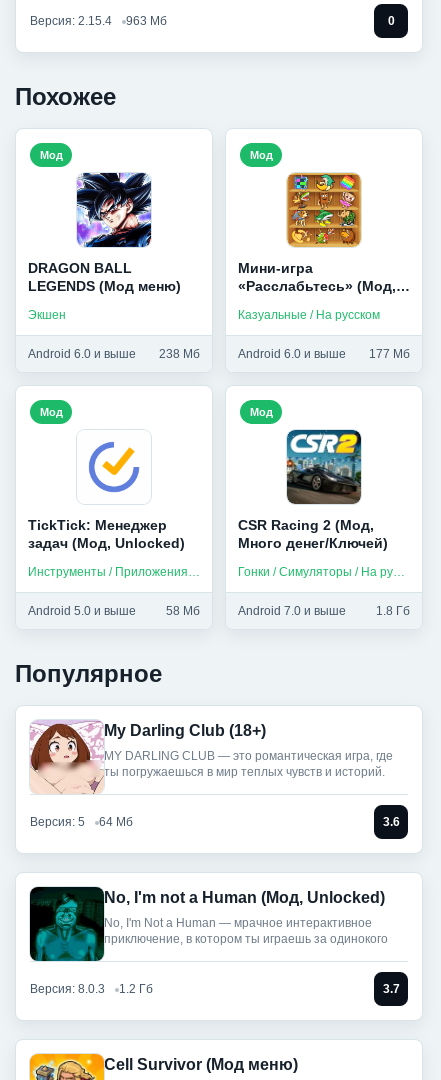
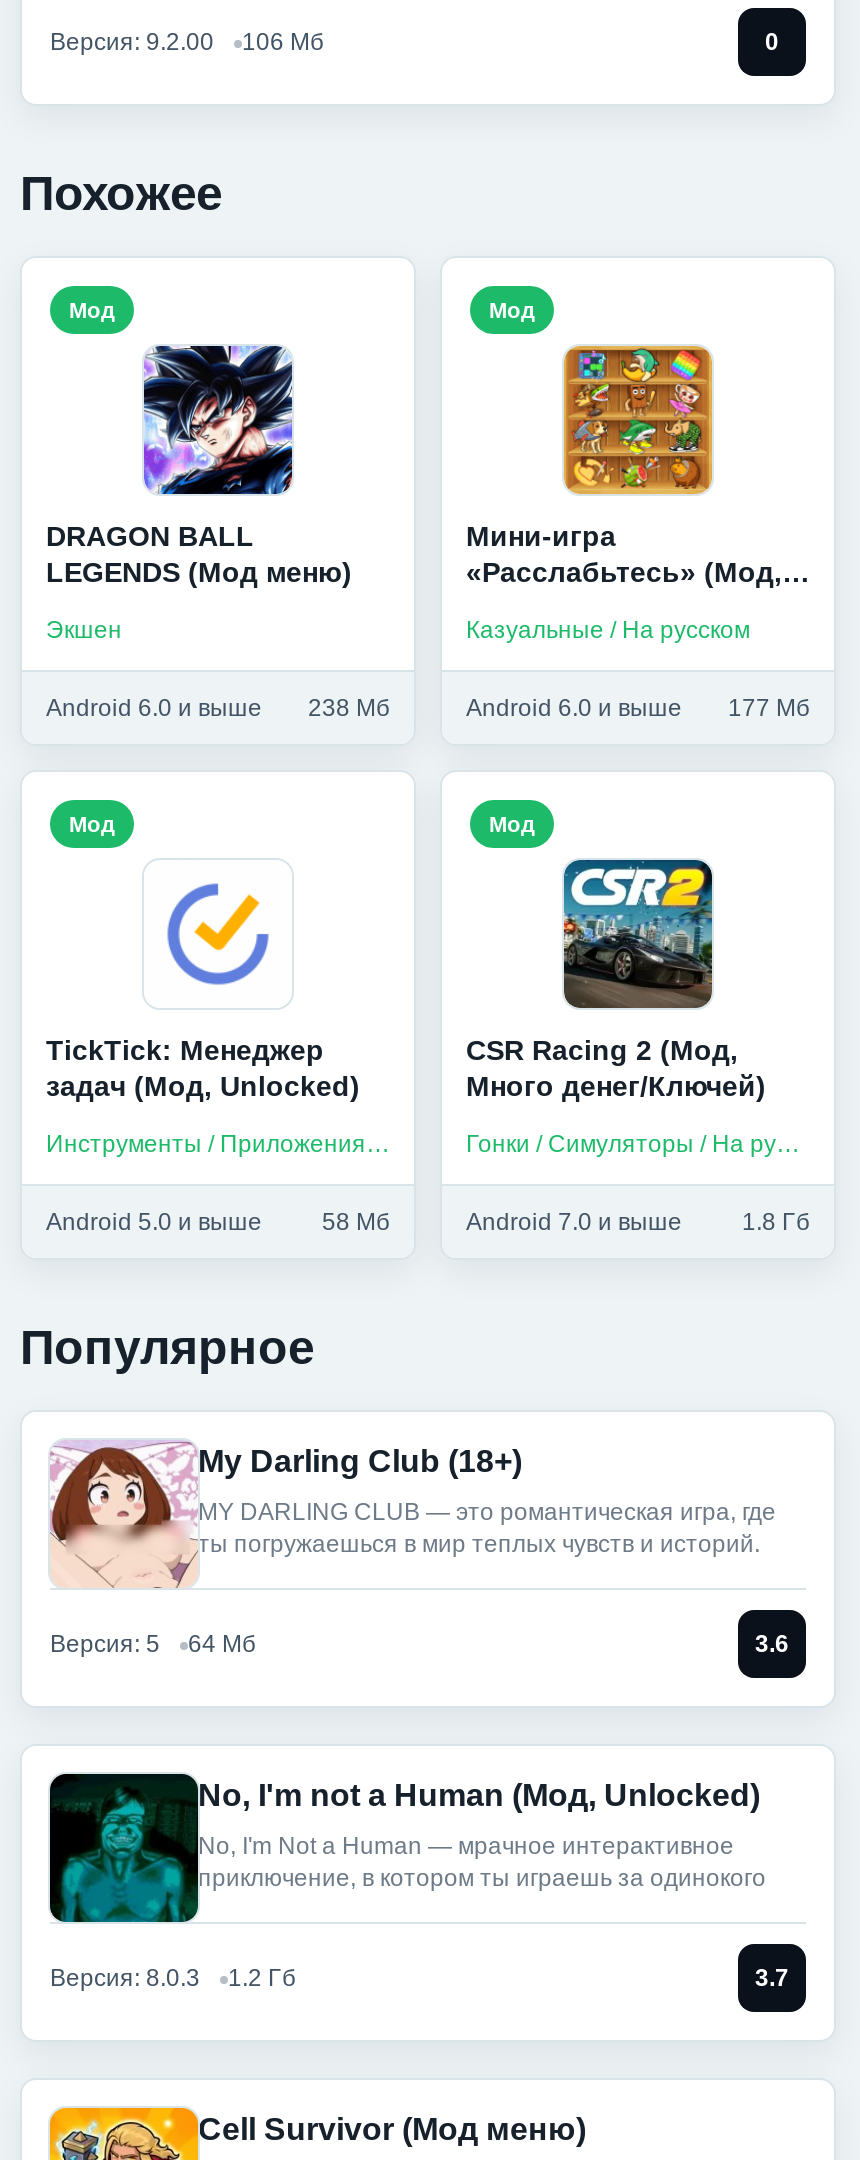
- Версия: 2.15.4
- 963 Мб
+ Версия: 9.2.00
+ 106 Мб
